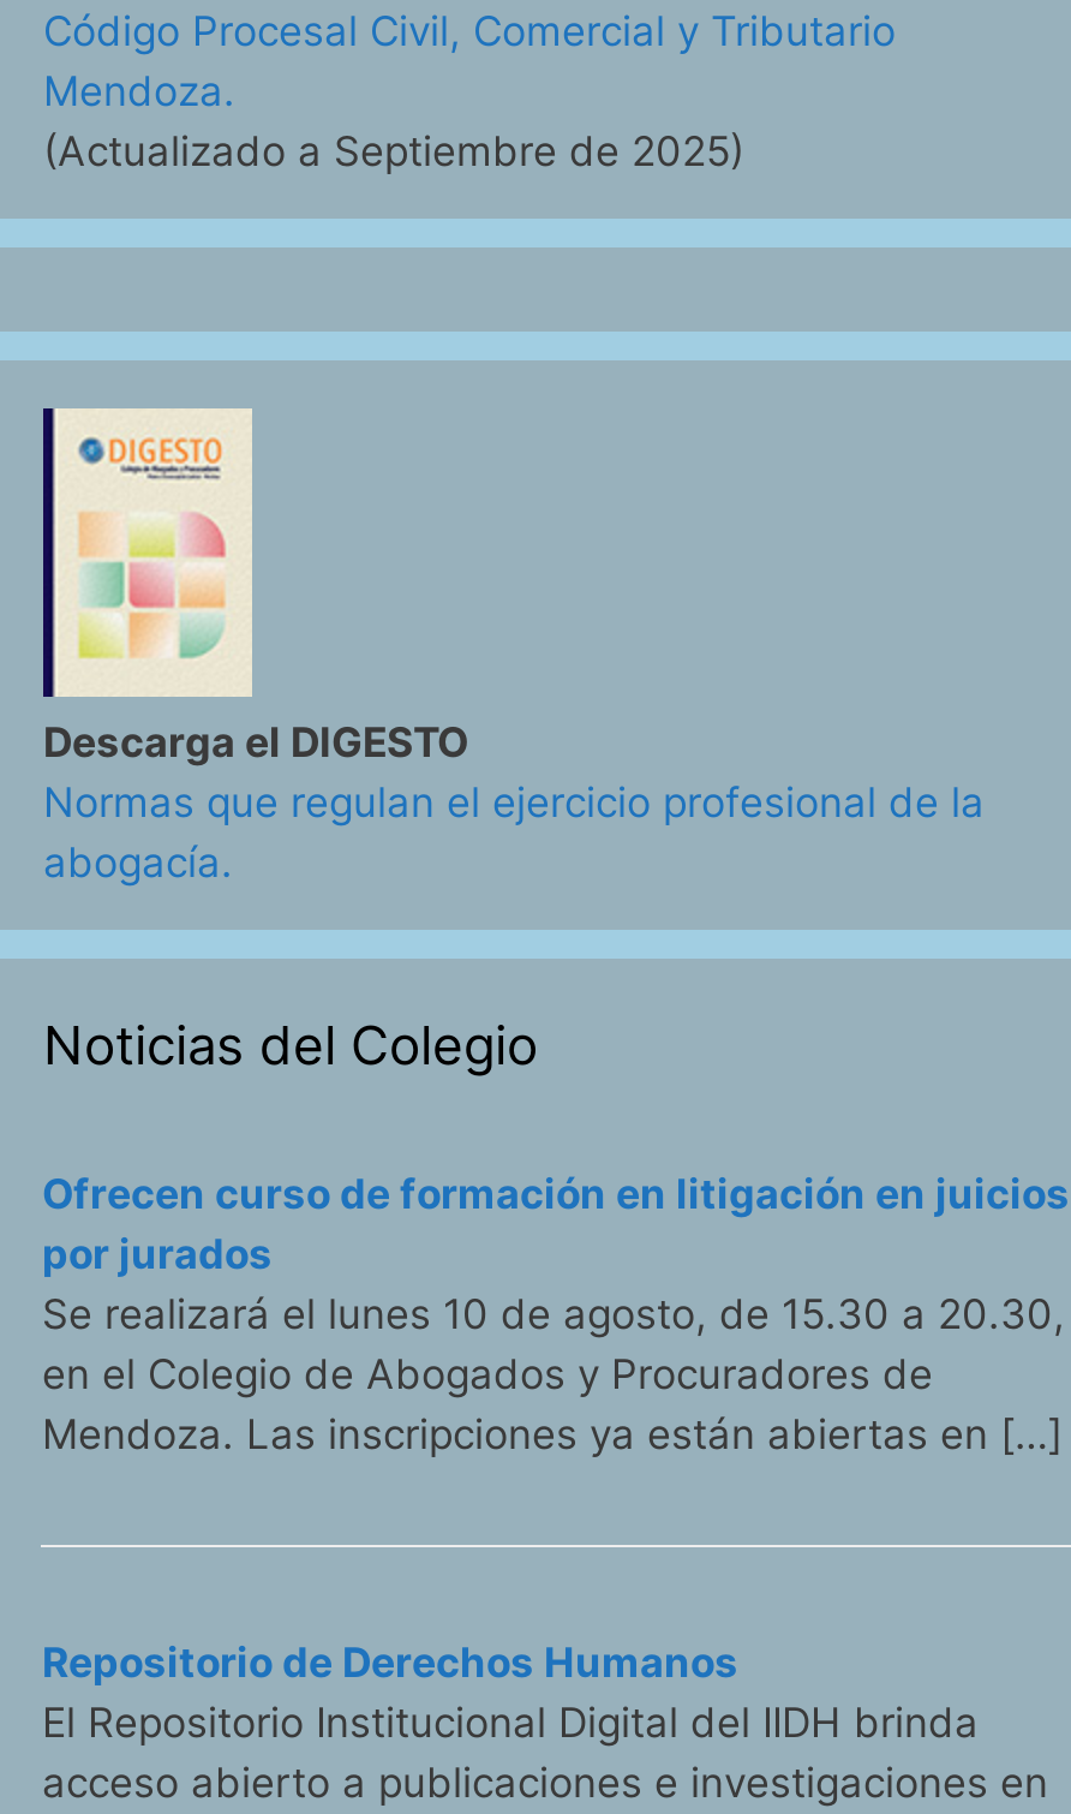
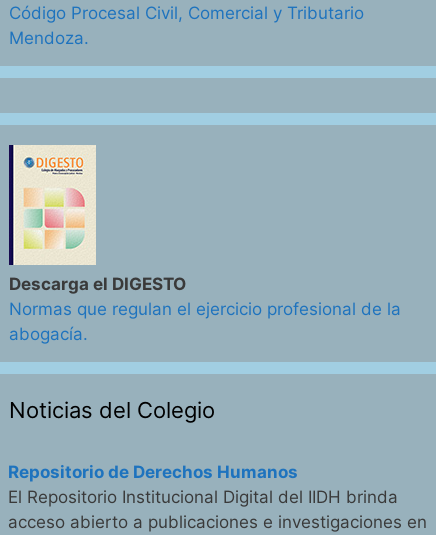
- (Actualizado a Septiembre de 2025)

- Ofrecen curso de formación en litigación en juicios
- por jurados
- Se realizará el lunes 10 de agosto, de 15.30 a 20.30,
- en el Colegio de Abogados y Procuradores de
- Mendoza. Las inscripciones ya están abiertas en […]
